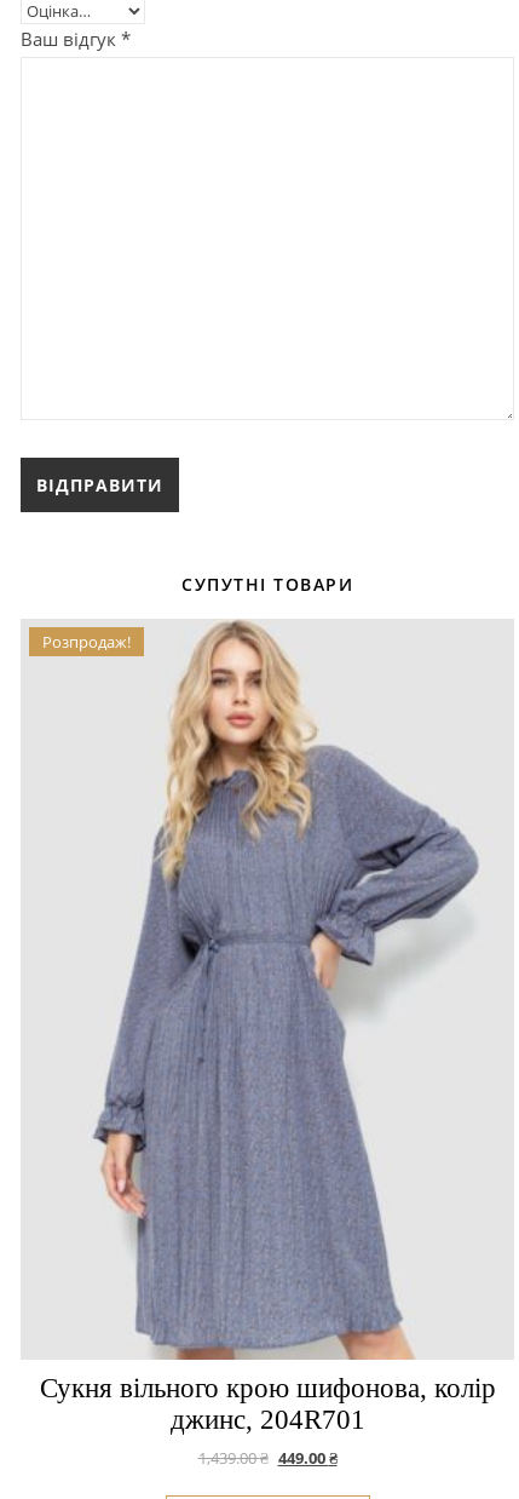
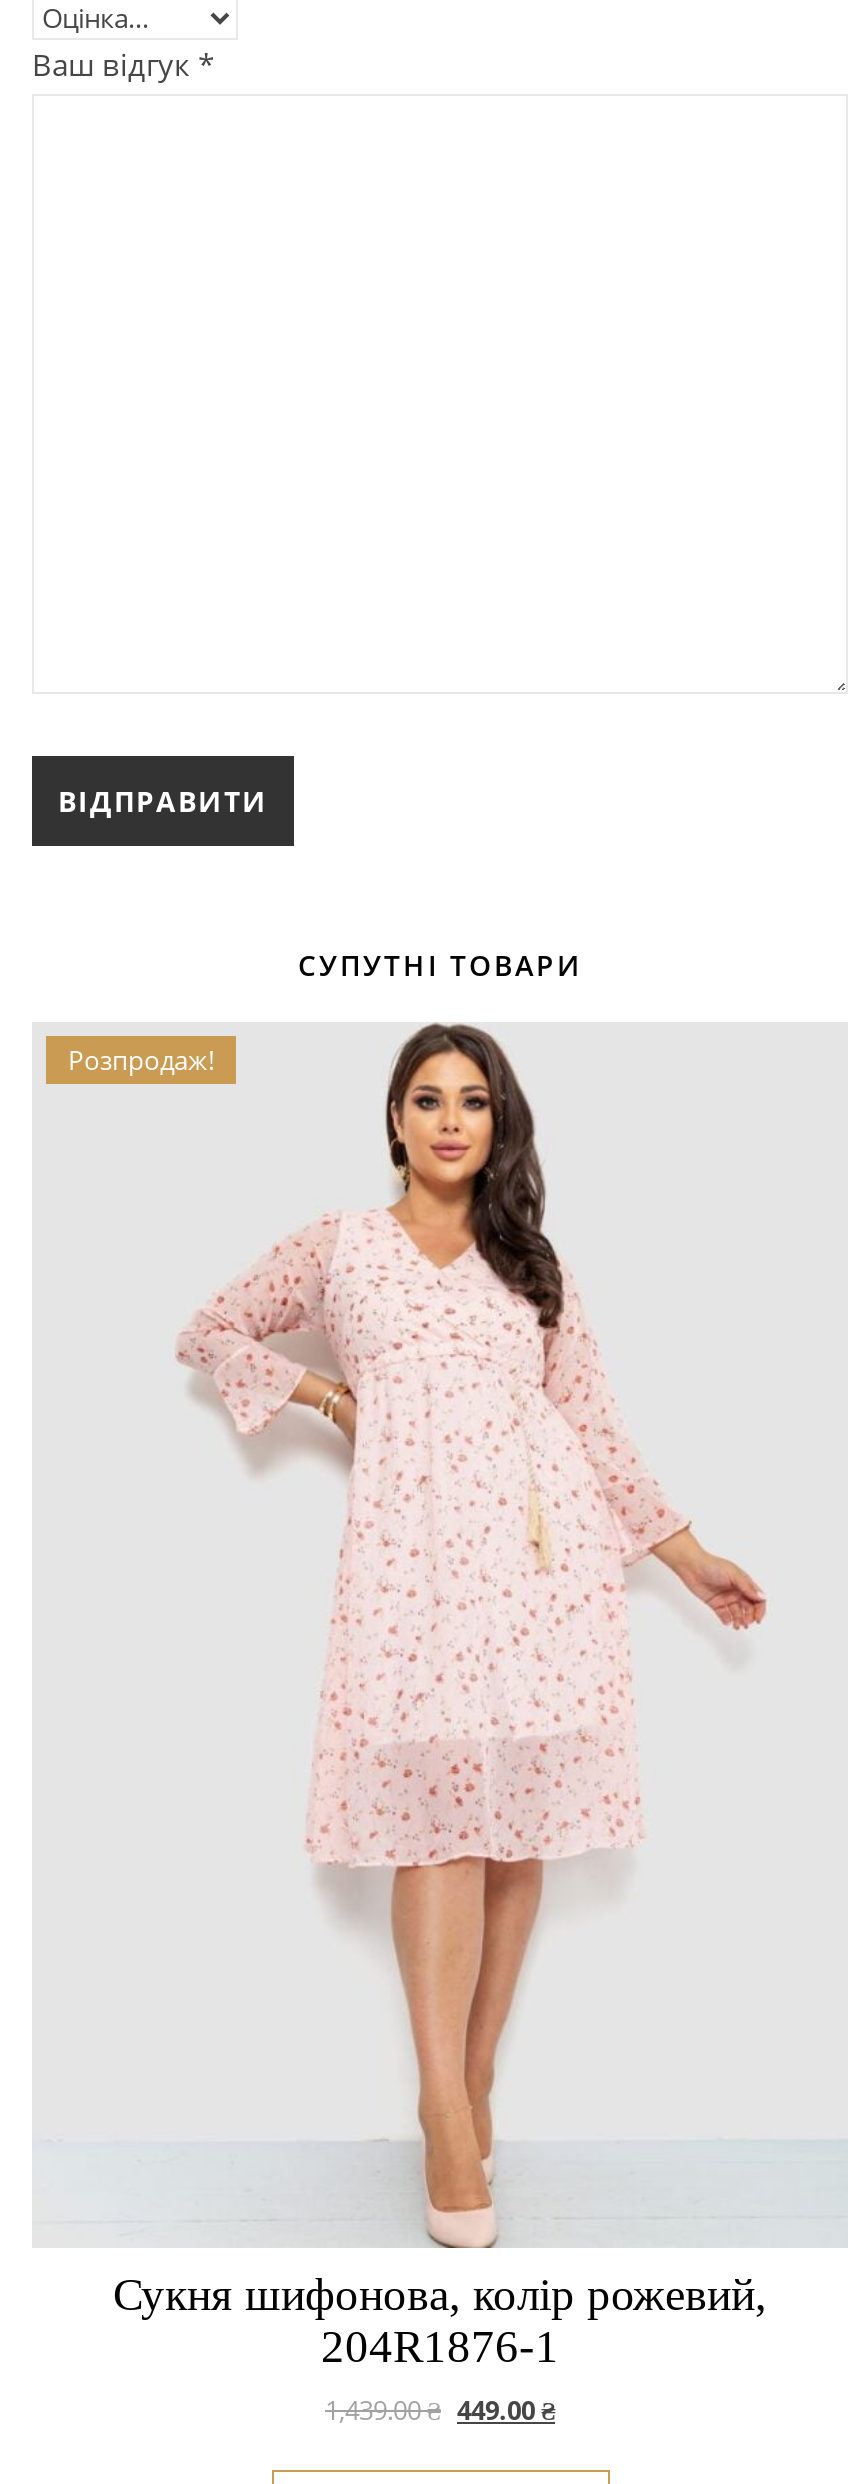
- [image]
- Сукня вільного крою шифонова, колір
- джинс, 204R701
+ [image]
+ Сукня шифонова, колір рожевий,
+ 204R1876-1
